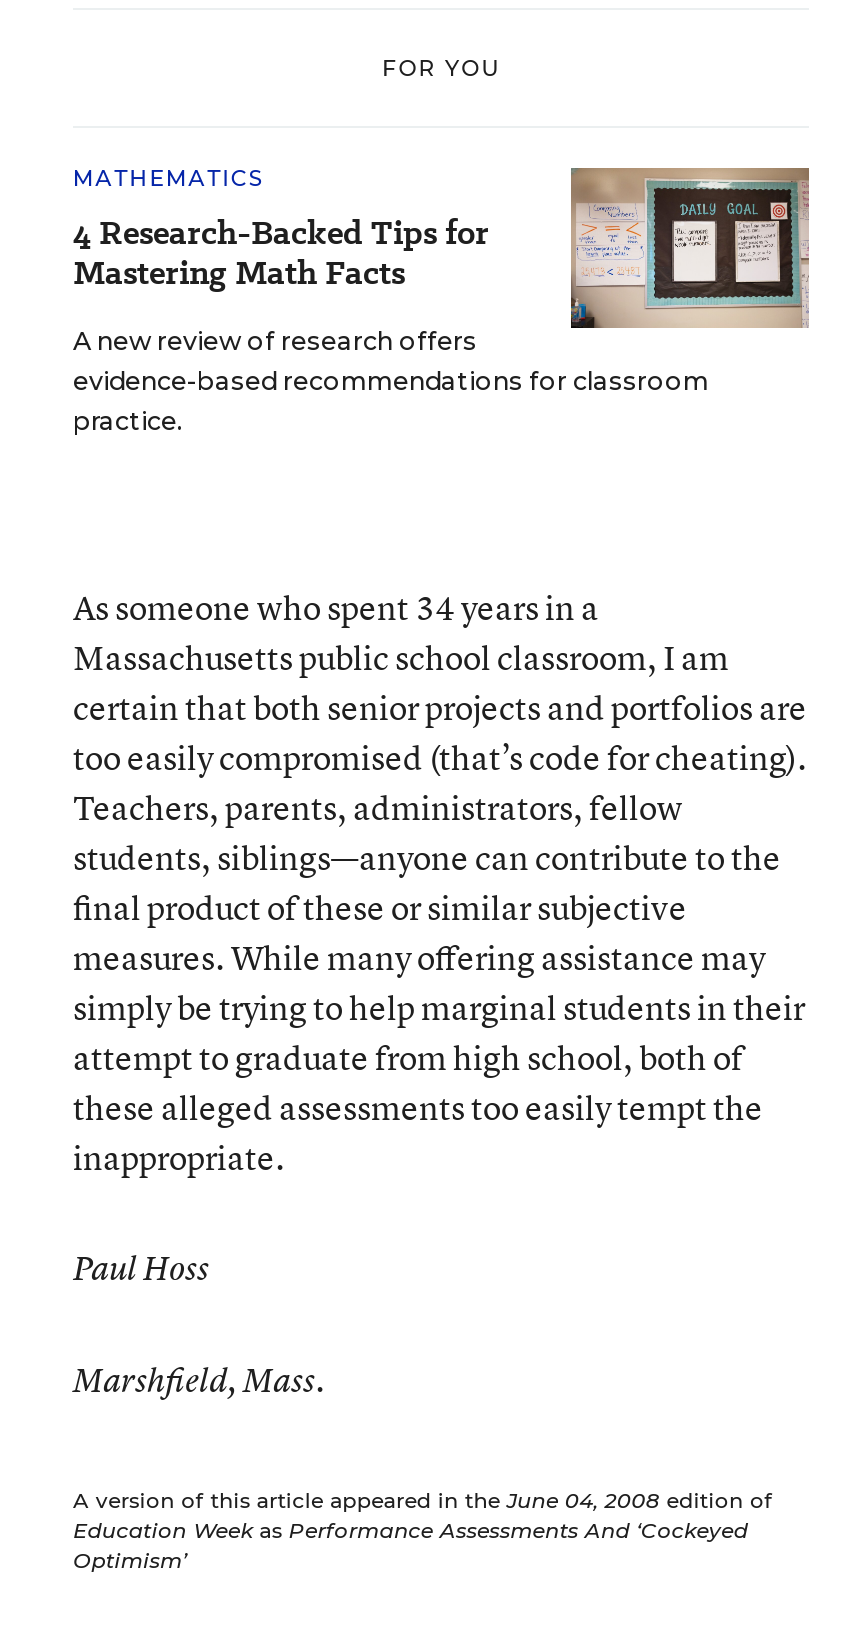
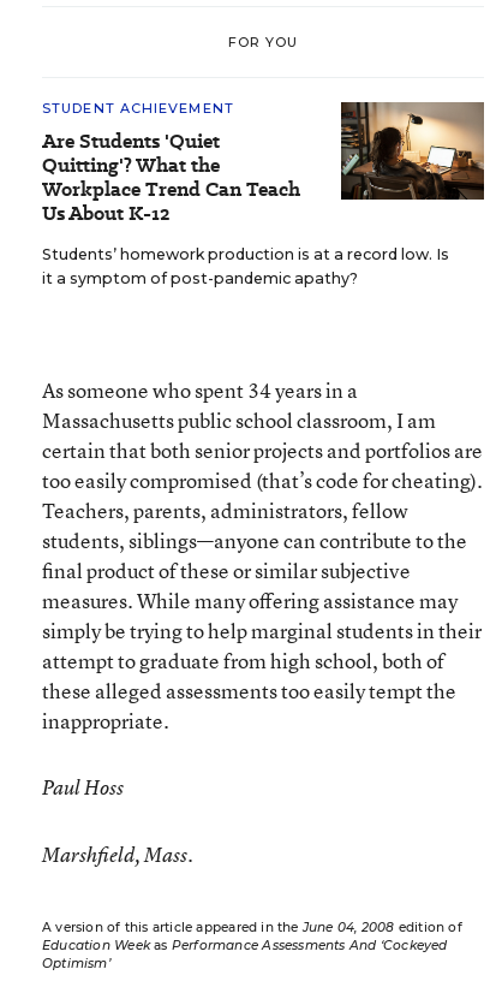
- MATHEMATICS
- 4 Research-Backed Tips for
- Mastering Math Facts
+ STUDENT ACHIEVEMENT
+ Are Students 'Quiet
+ Quitting'? What the
+ Workplace Trend Can Teach
+ Us About K-12

- [image]
- A new review of research offers
- evidence-based recommendations for classroom
- practice.
+ [image]
+ Students’ homework production is at a record low. Is
+ it a symptom of post-pandemic apathy?
